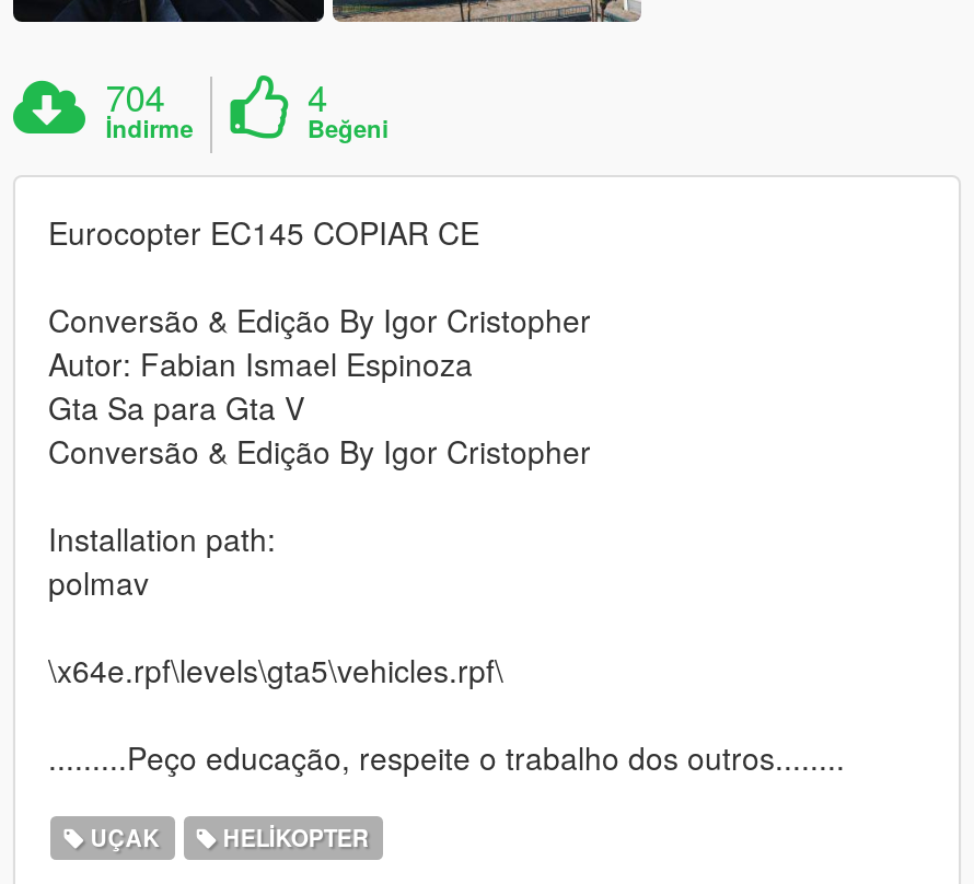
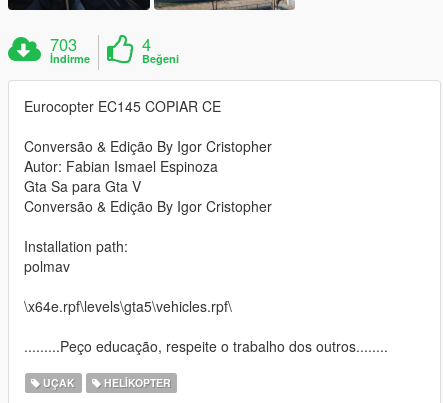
- 704
+ 703
